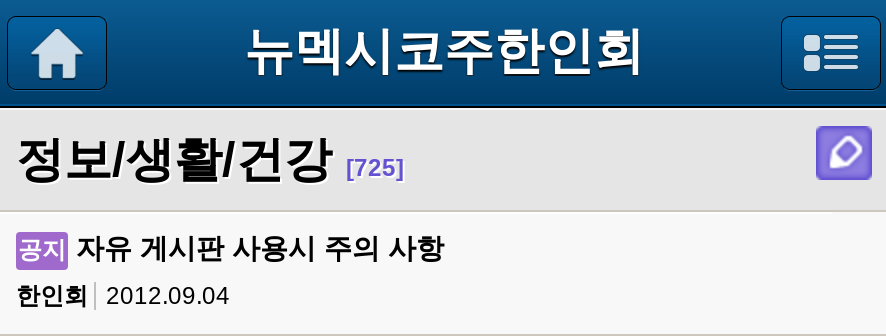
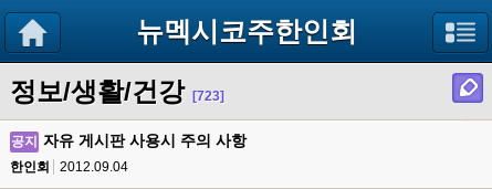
- 정보/생활/건강 [725]
+ 정보/생활/건강 [723]
